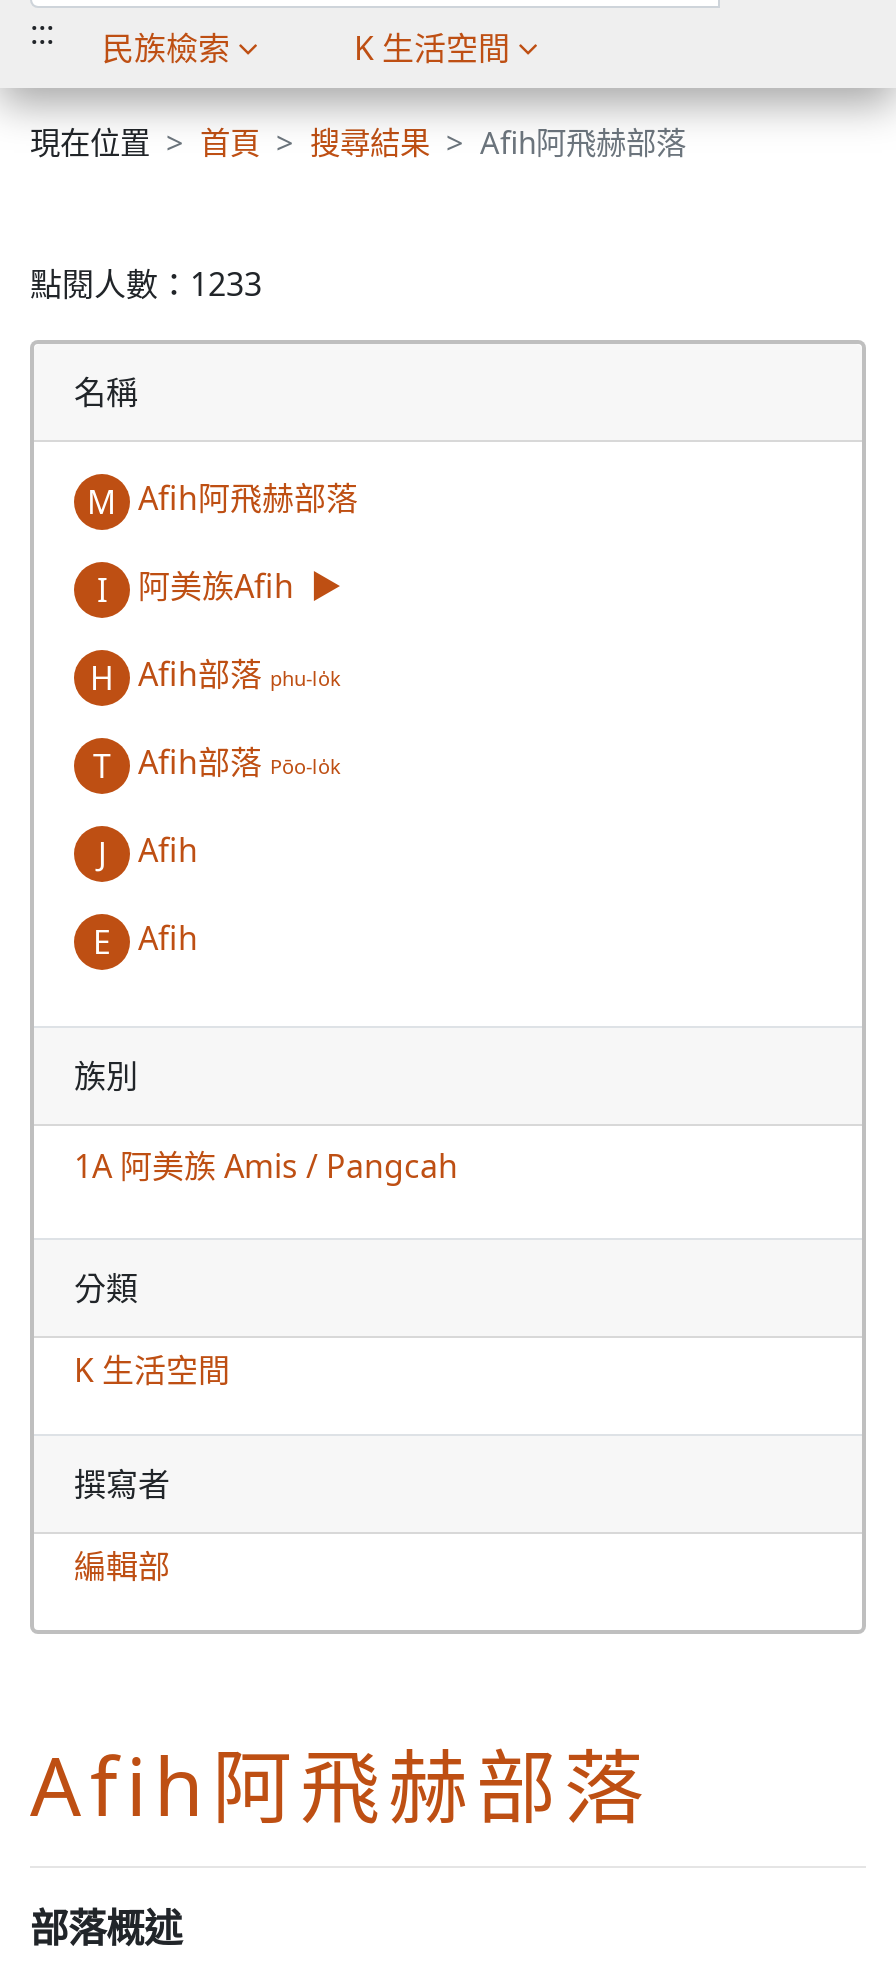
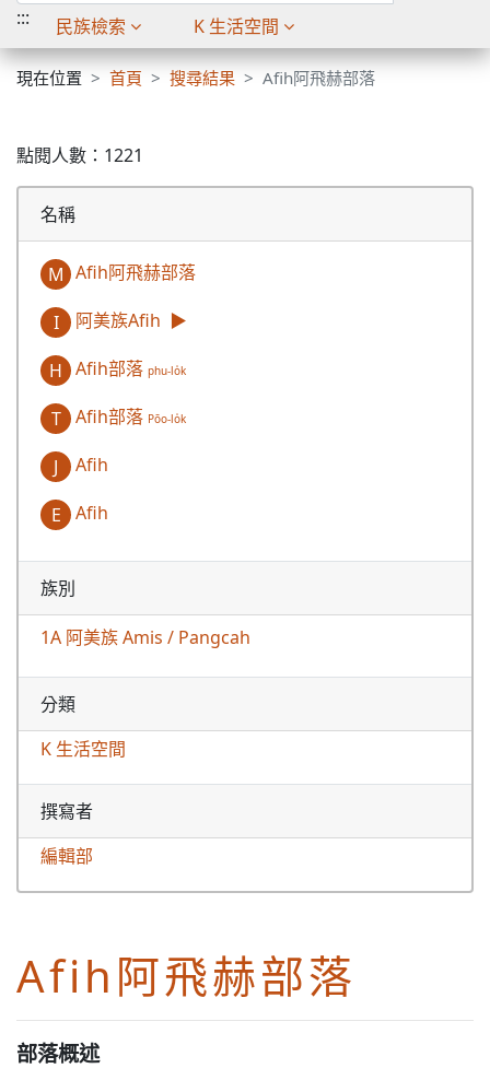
- 點閱人數：1233
+ 點閱人數：1221
